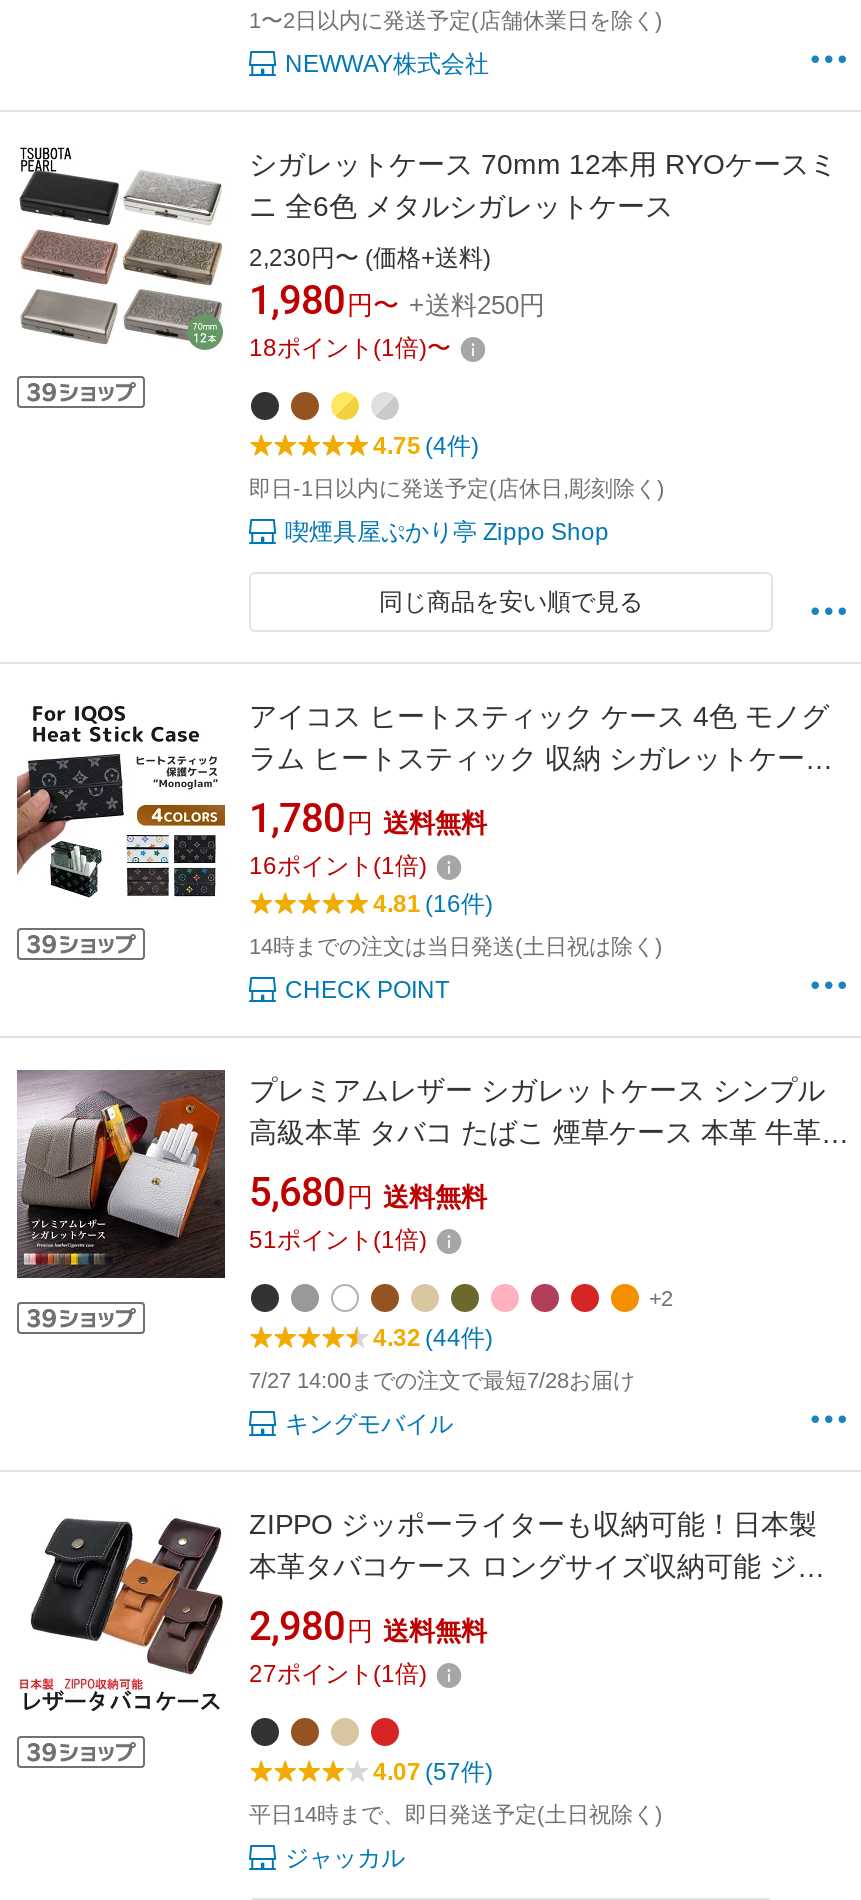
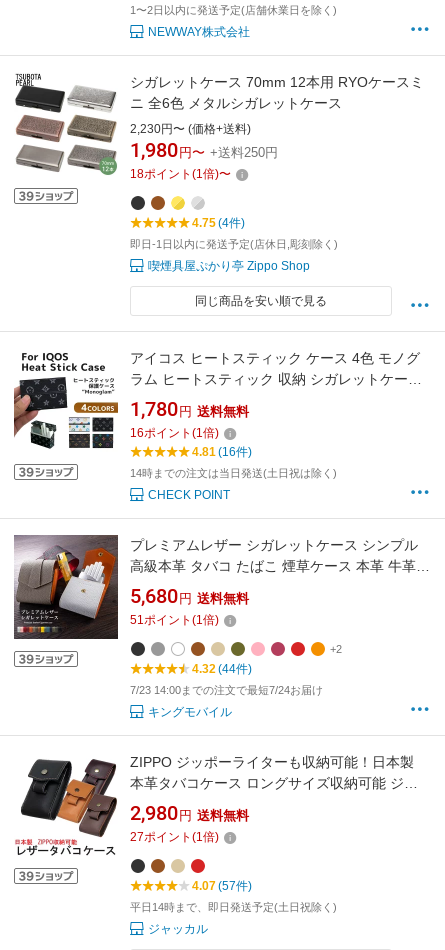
- 7/27 14:00までの注文で最短7/28お届け
+ 7/23 14:00までの注文で最短7/24お届け
